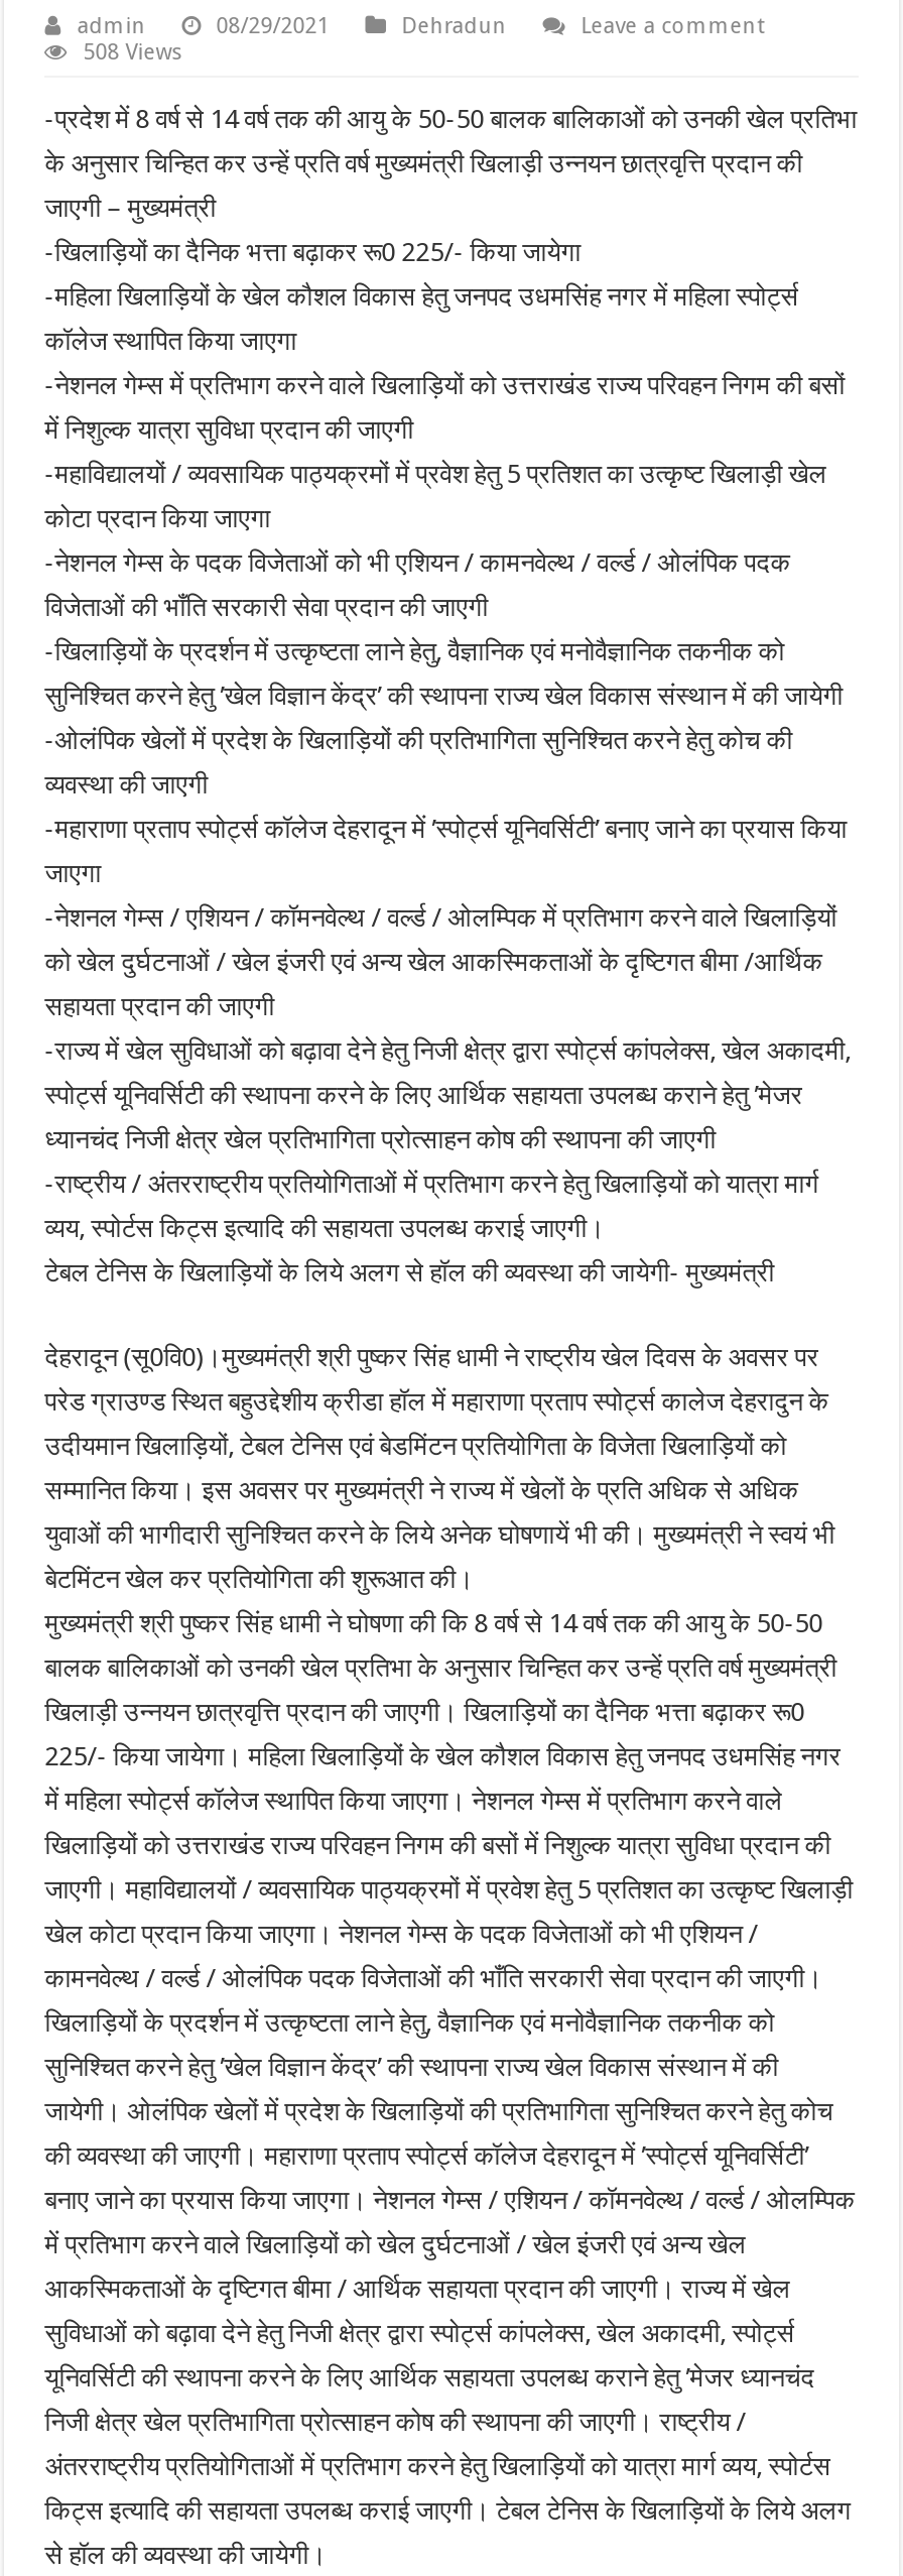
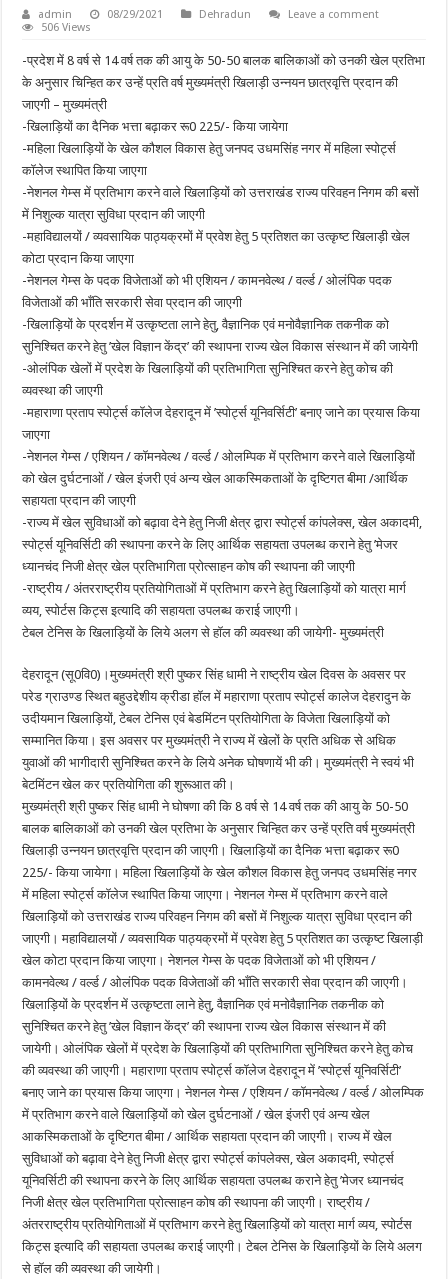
- 508 Views
+ 506 Views
